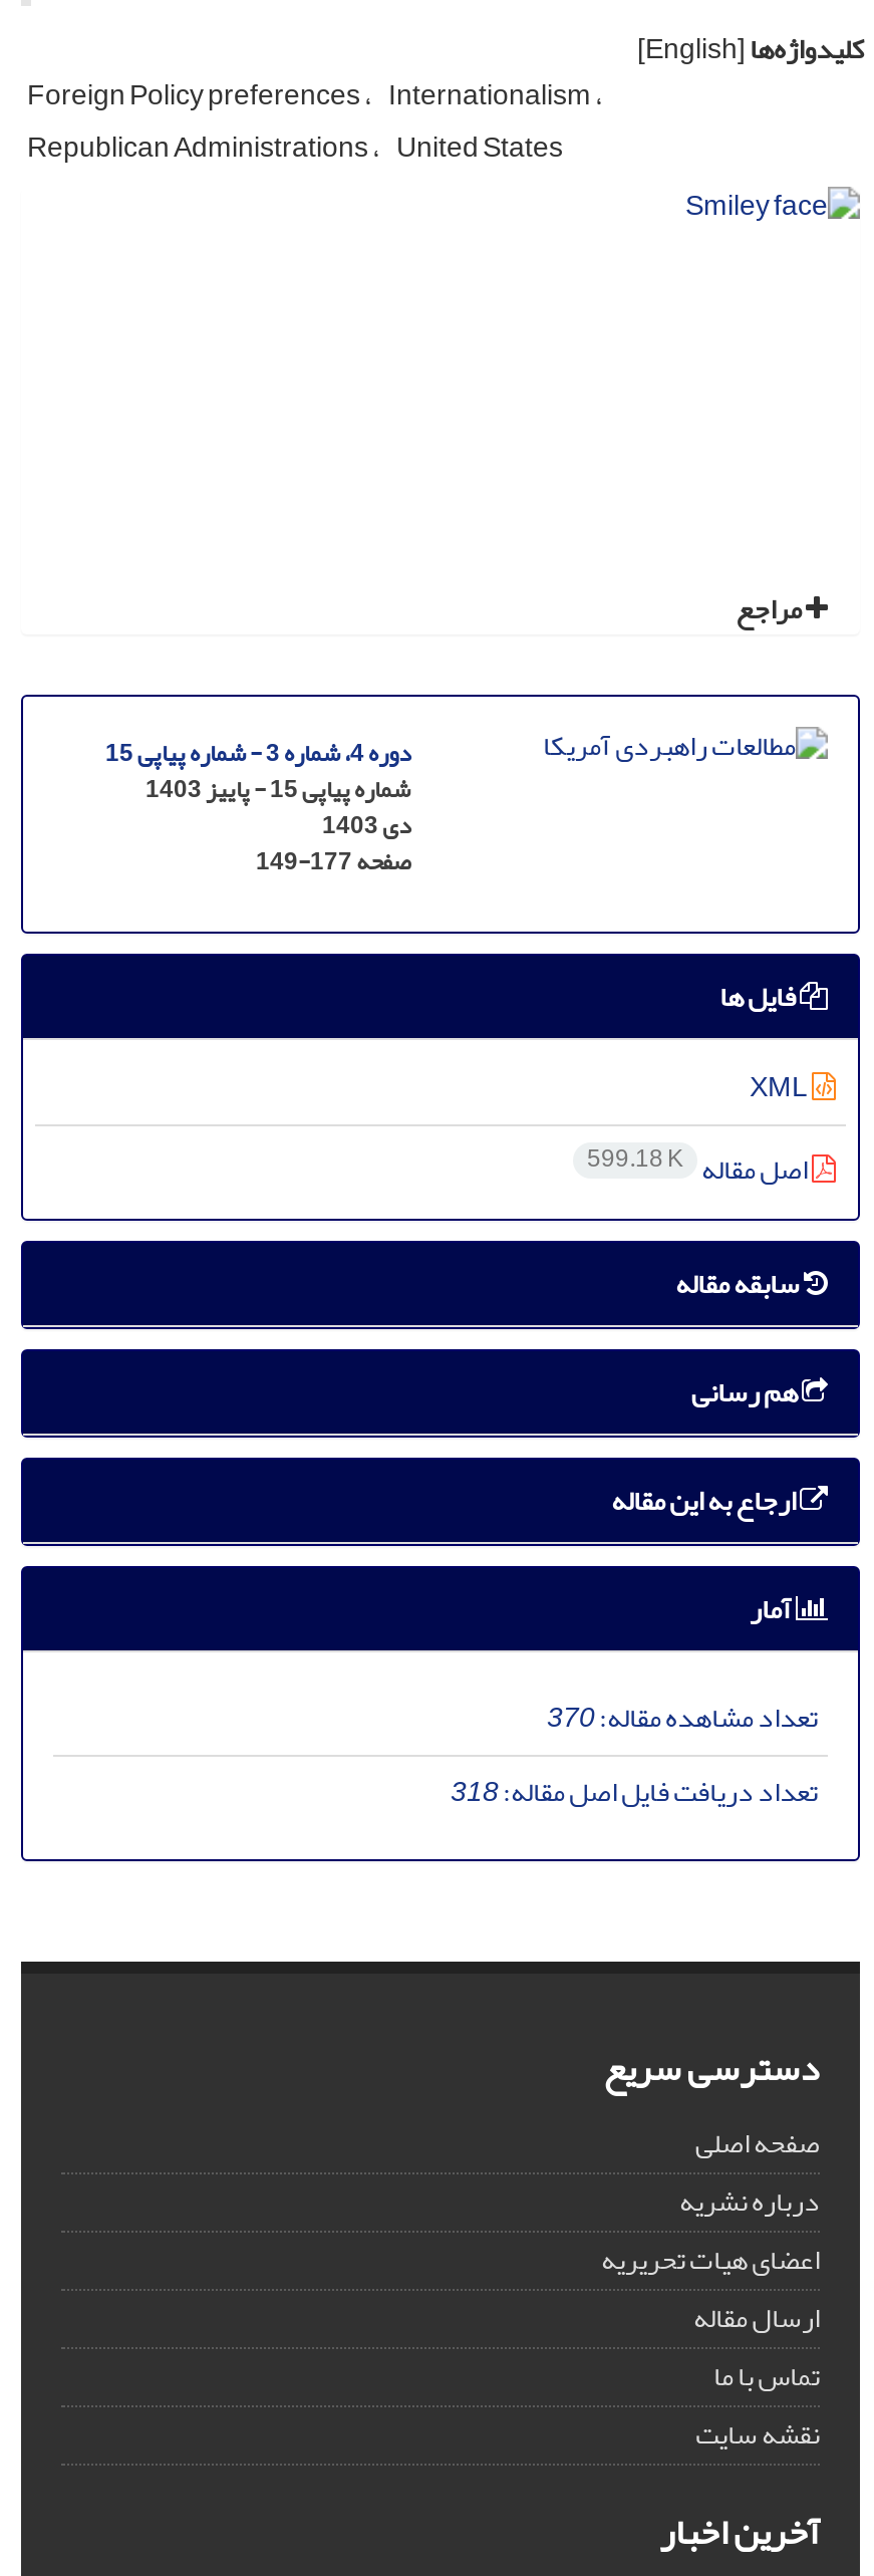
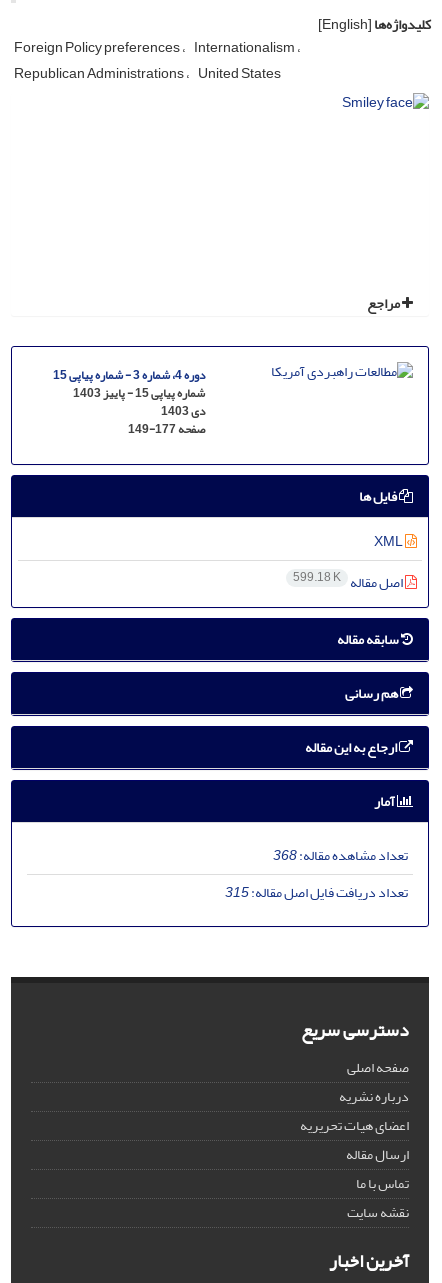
- تعداد مشاهده مقاله:370
+ تعداد مشاهده مقاله:368

- تعداد دریافت فایل اصل مقاله:318
+ تعداد دریافت فایل اصل مقاله:315
